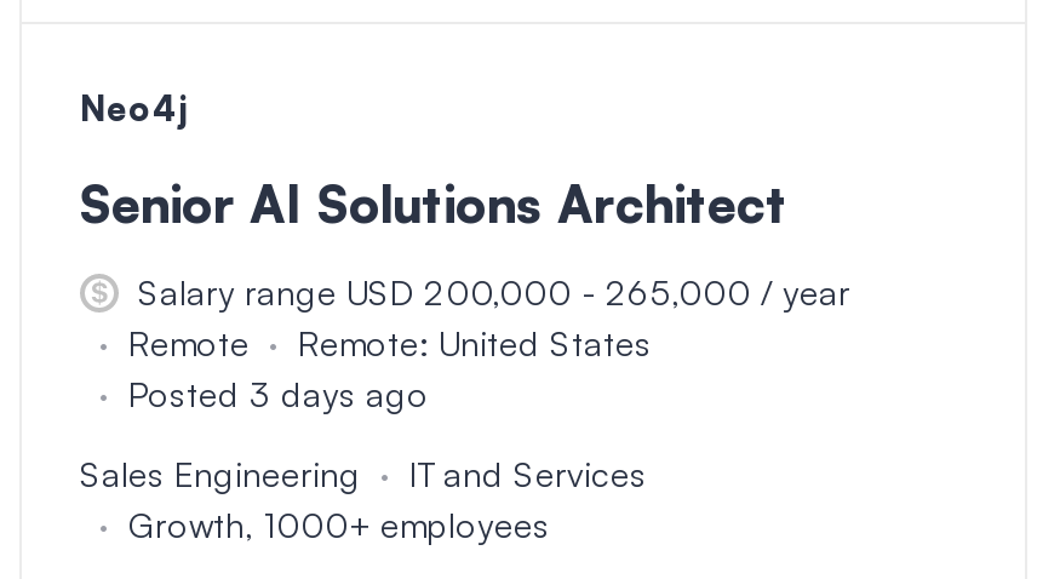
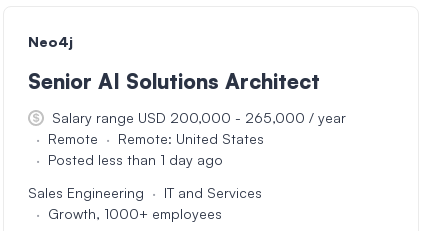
- Posted 3 days ago
+ Posted less than 1 day ago
